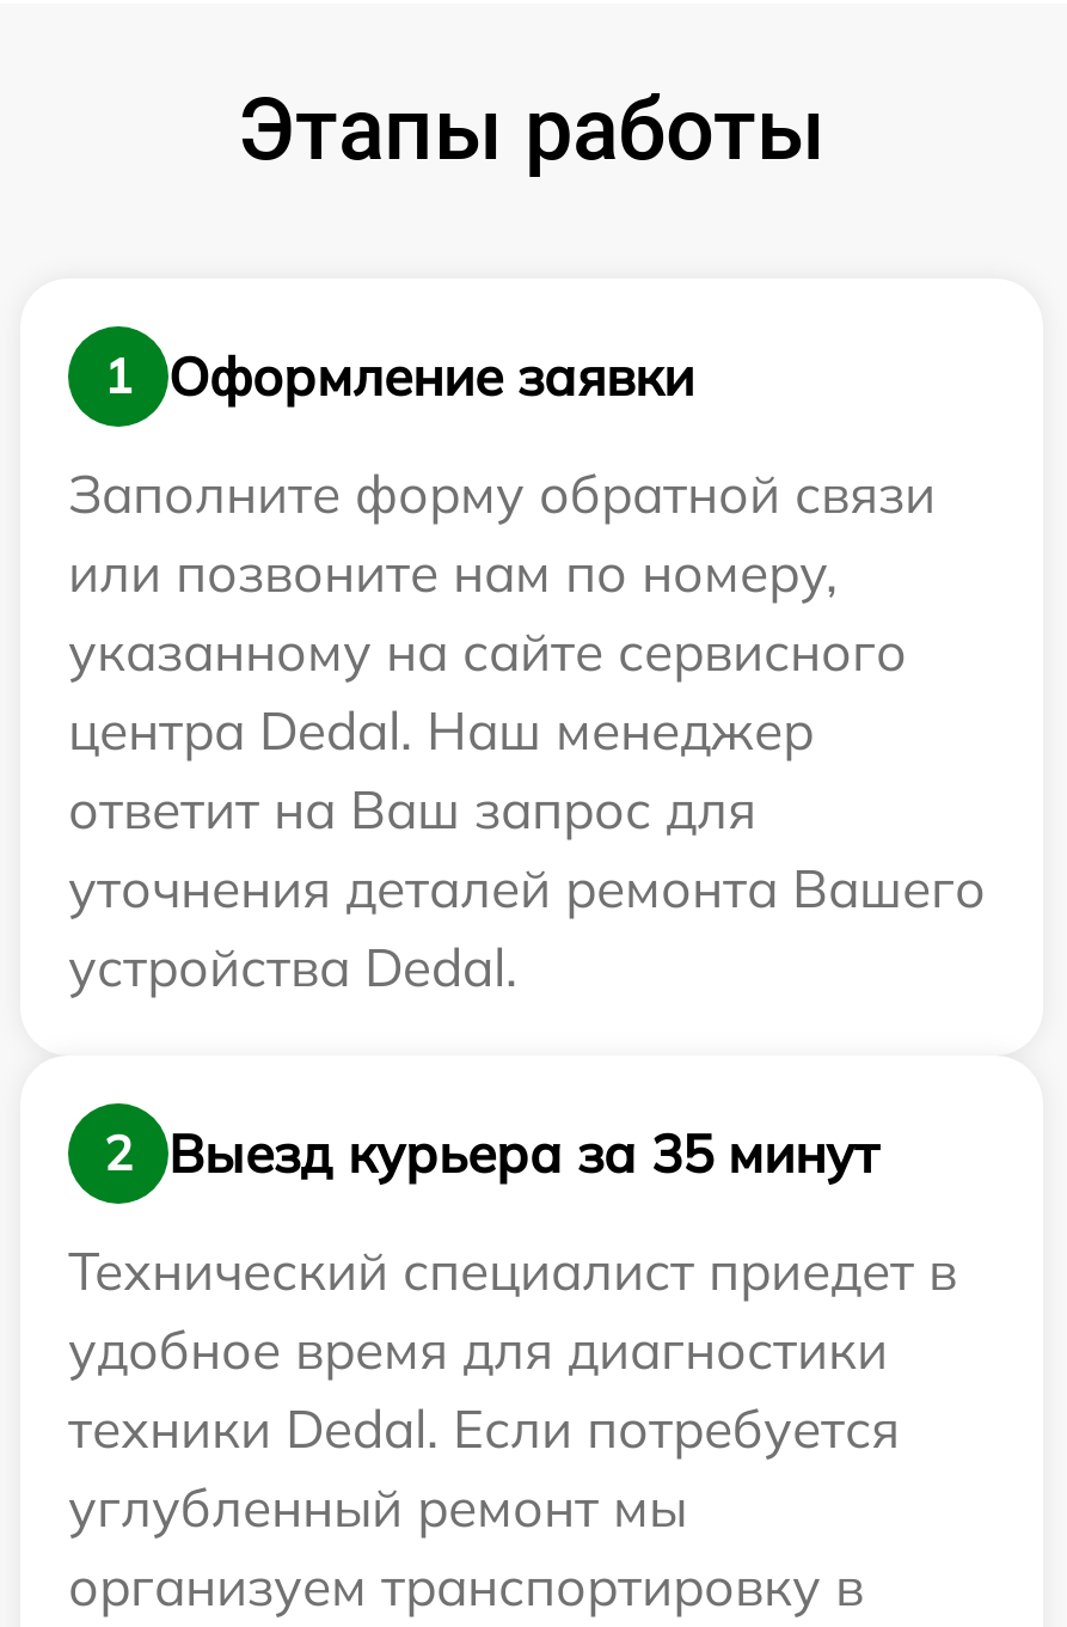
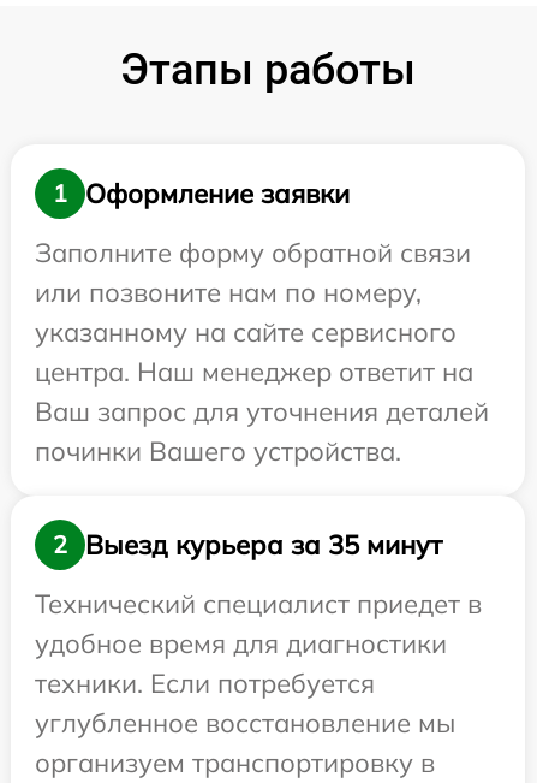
- центра Dedal. Наш менеджер
- ответит на Ваш запрос для
- уточнения деталей ремонта Вашего
- устройства Dedal.
+ центра. Наш менеджер ответит на
+ Ваш запрос для уточнения деталей
+ починки Вашего устройства.

- техники Dedal. Если потребуется
- углубленный ремонт мы
+ техники. Если потребуется
+ углубленное восстановление мы
